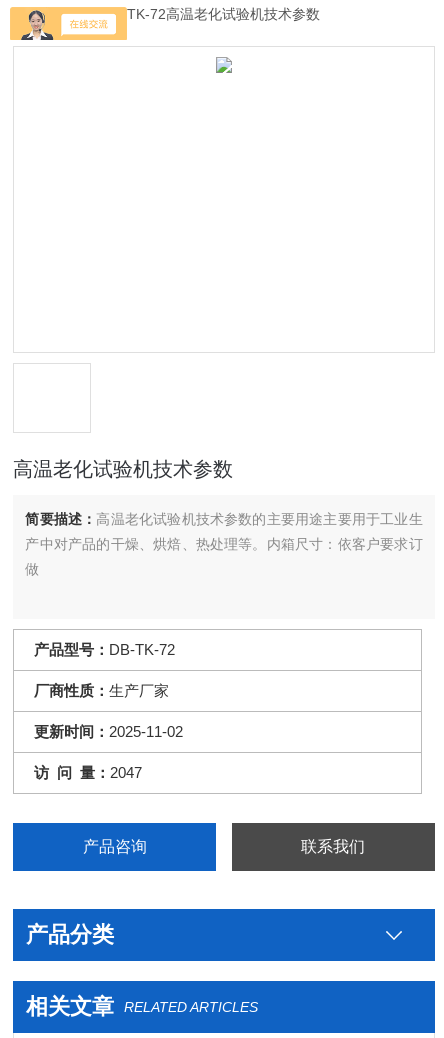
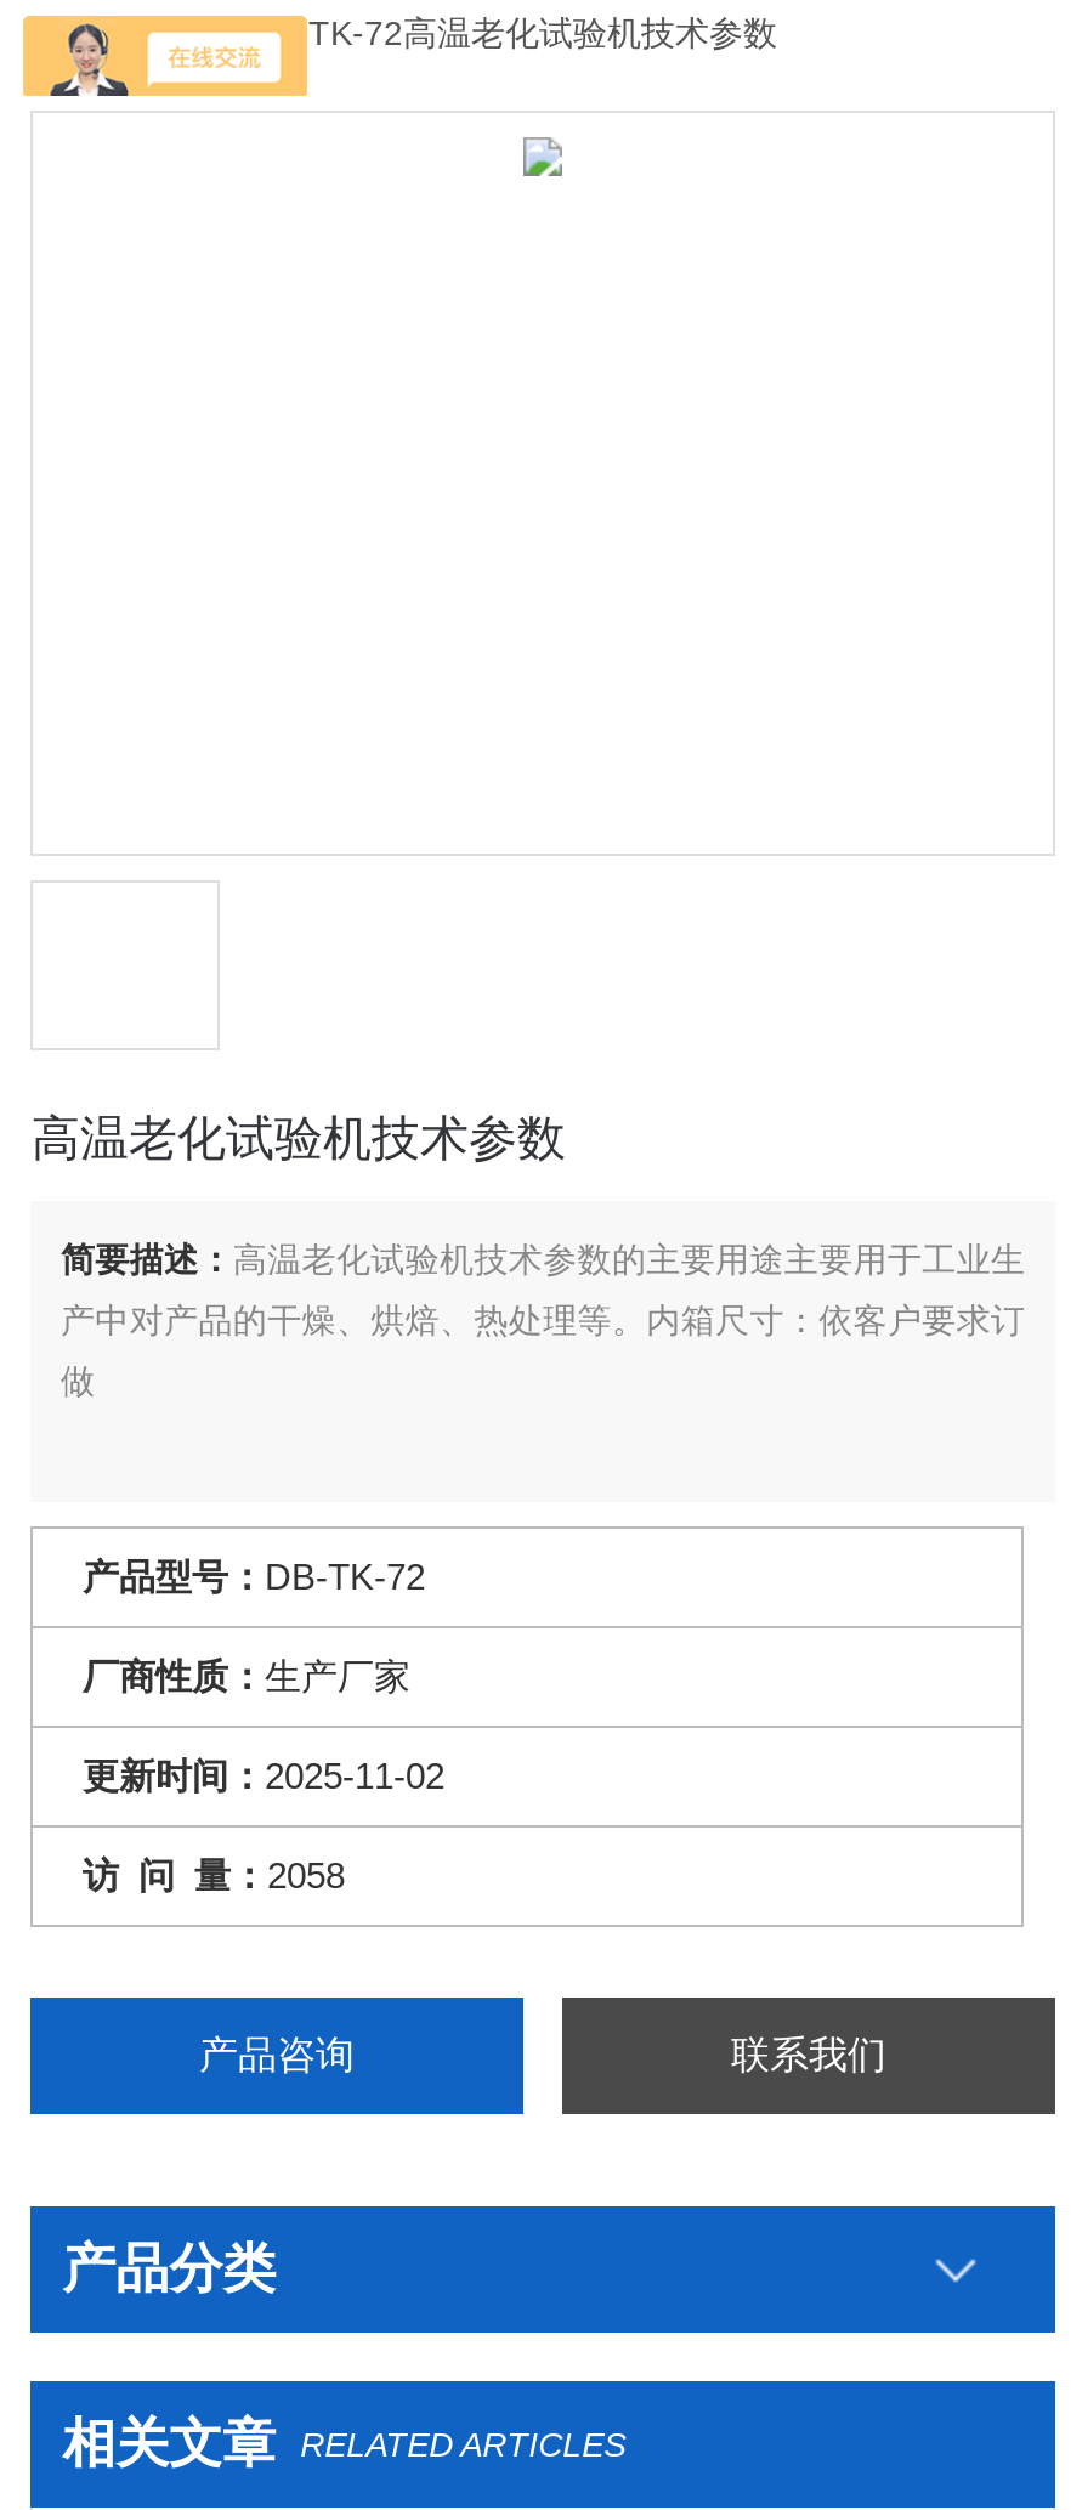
- 访 问 量：2047
+ 访 问 量：2058
